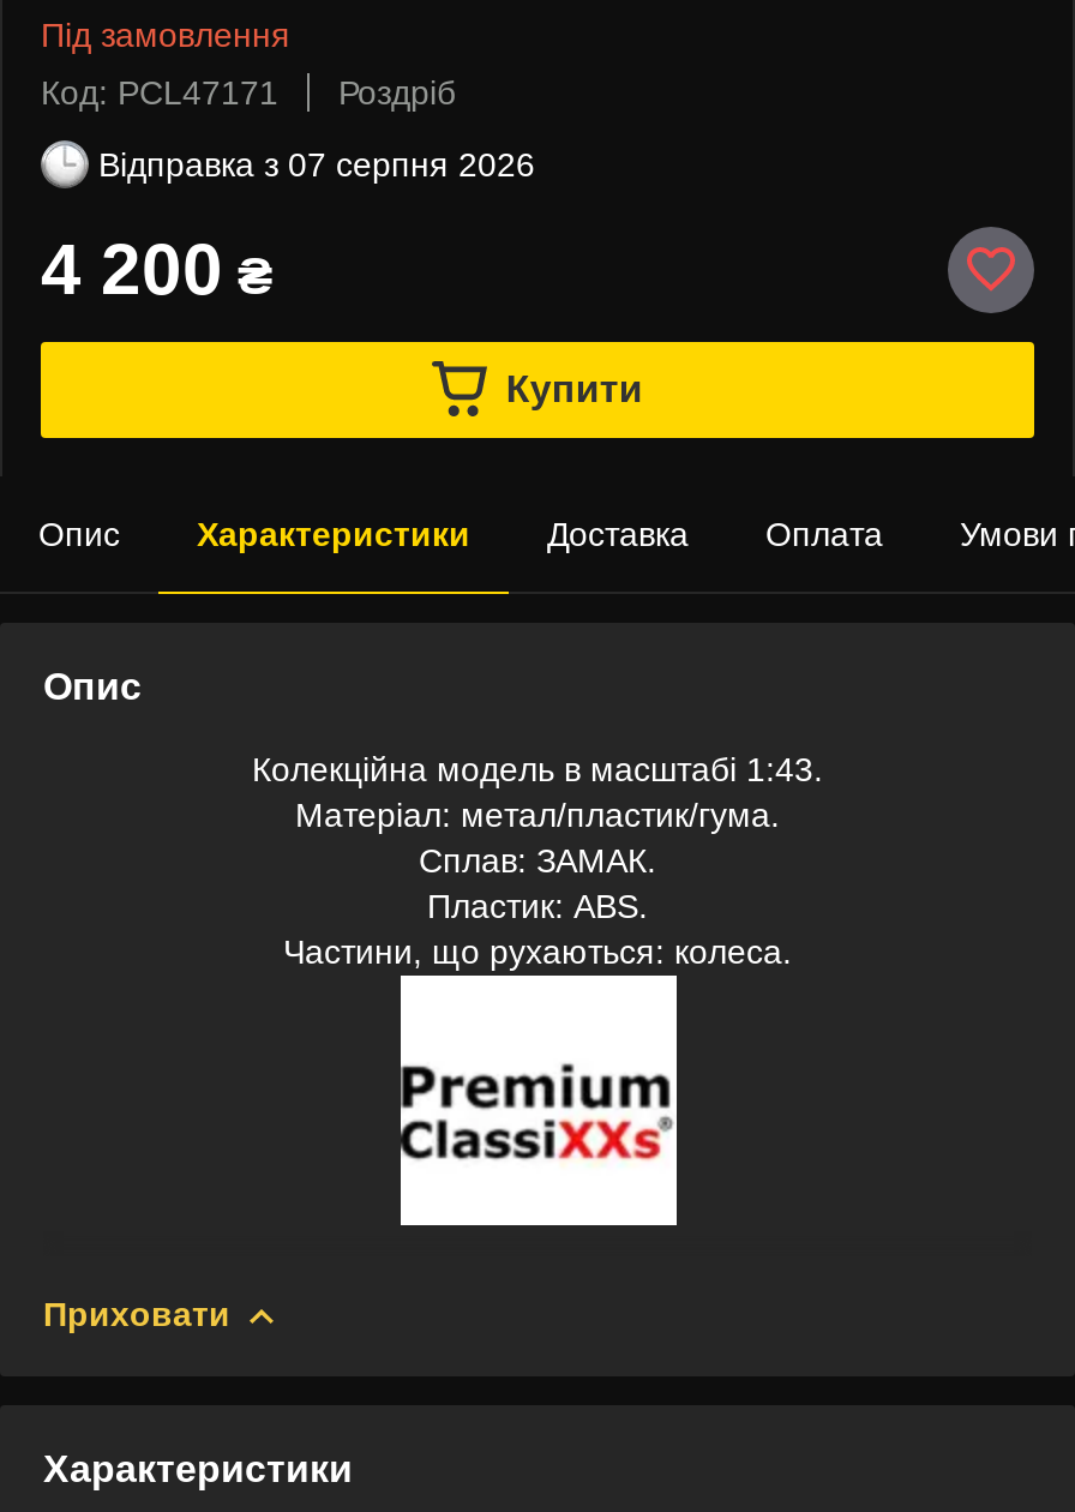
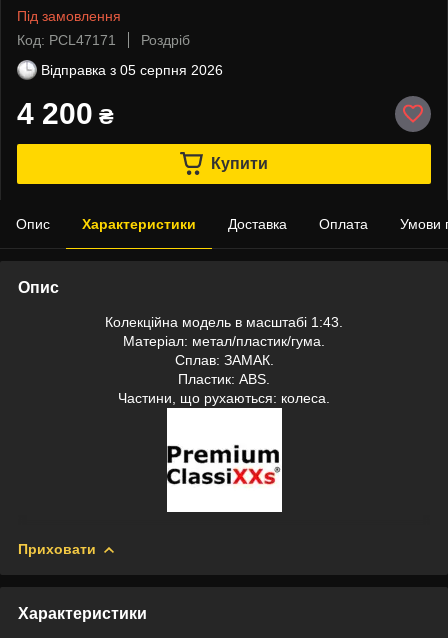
- Відправка з 07 серпня 2026
+ Відправка з 05 серпня 2026
